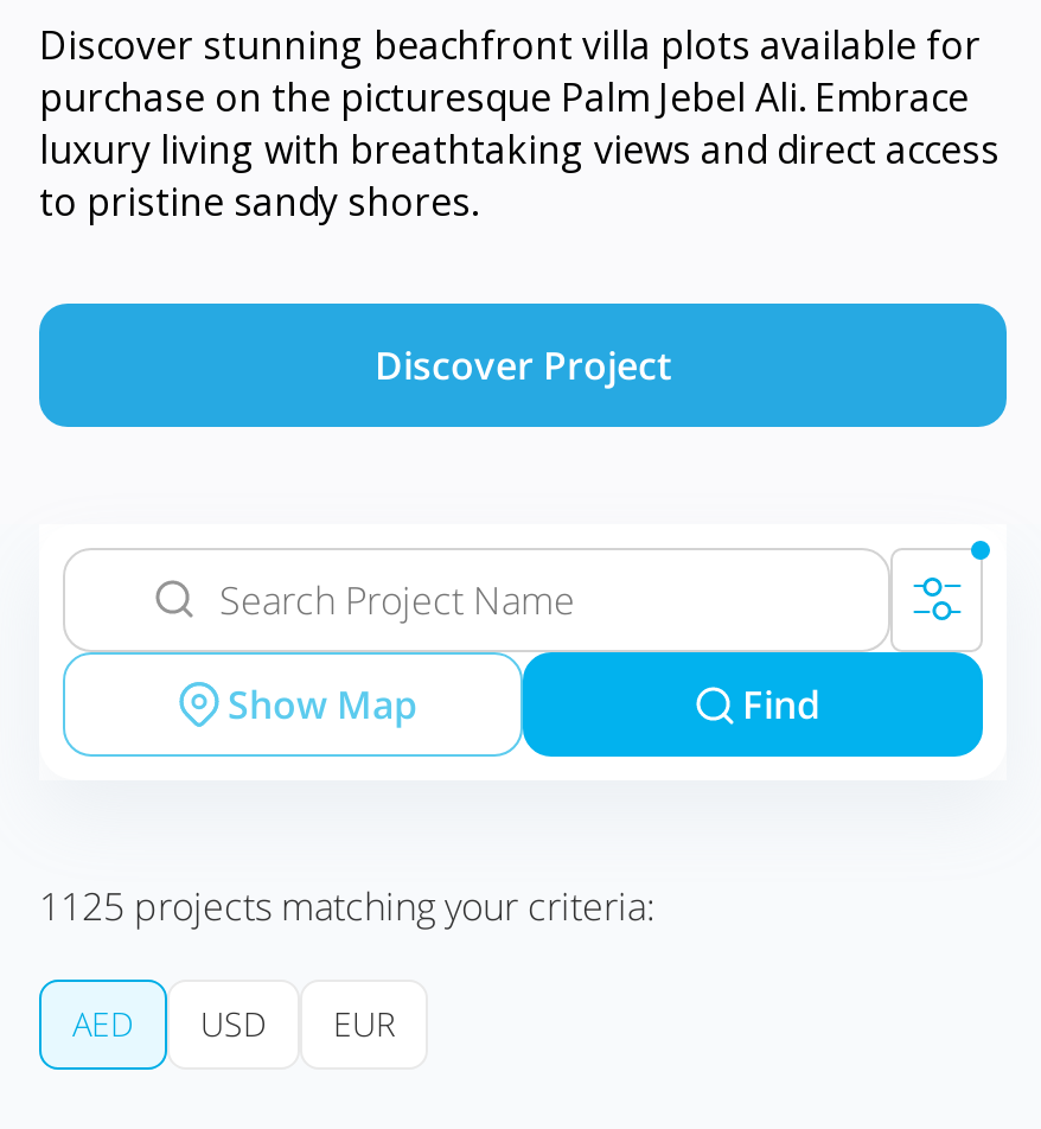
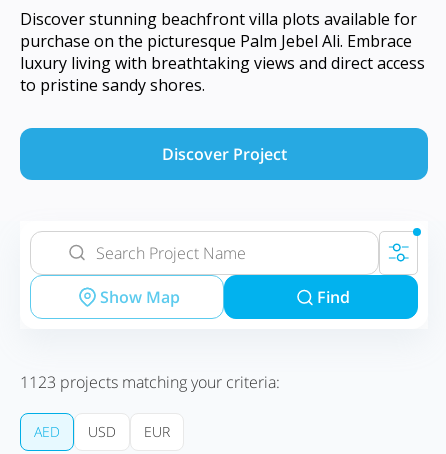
- 1125 projects matching your criteria:
+ 1123 projects matching your criteria:
